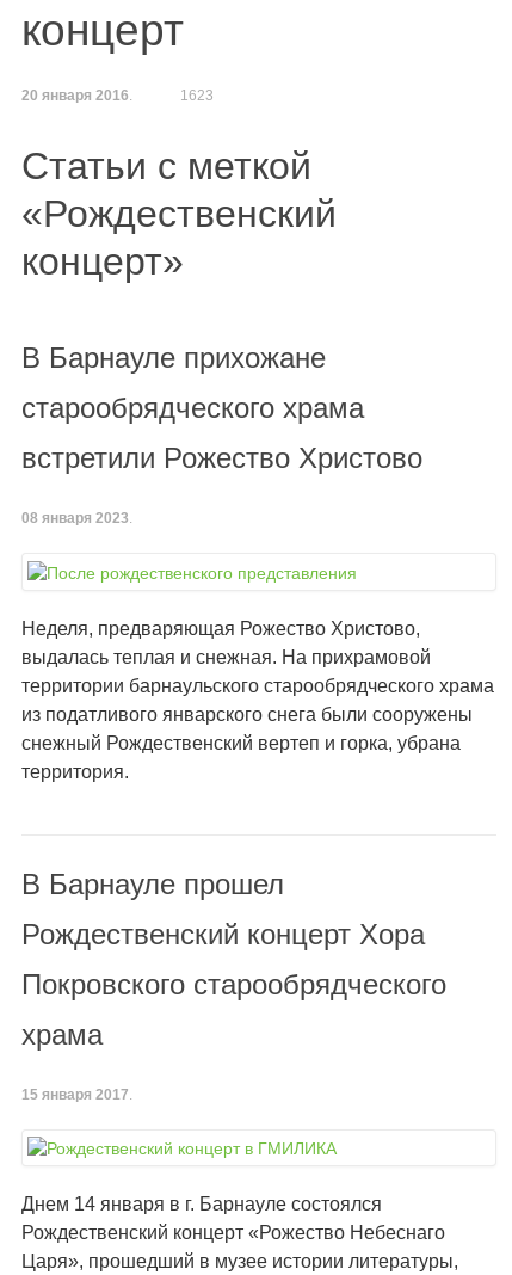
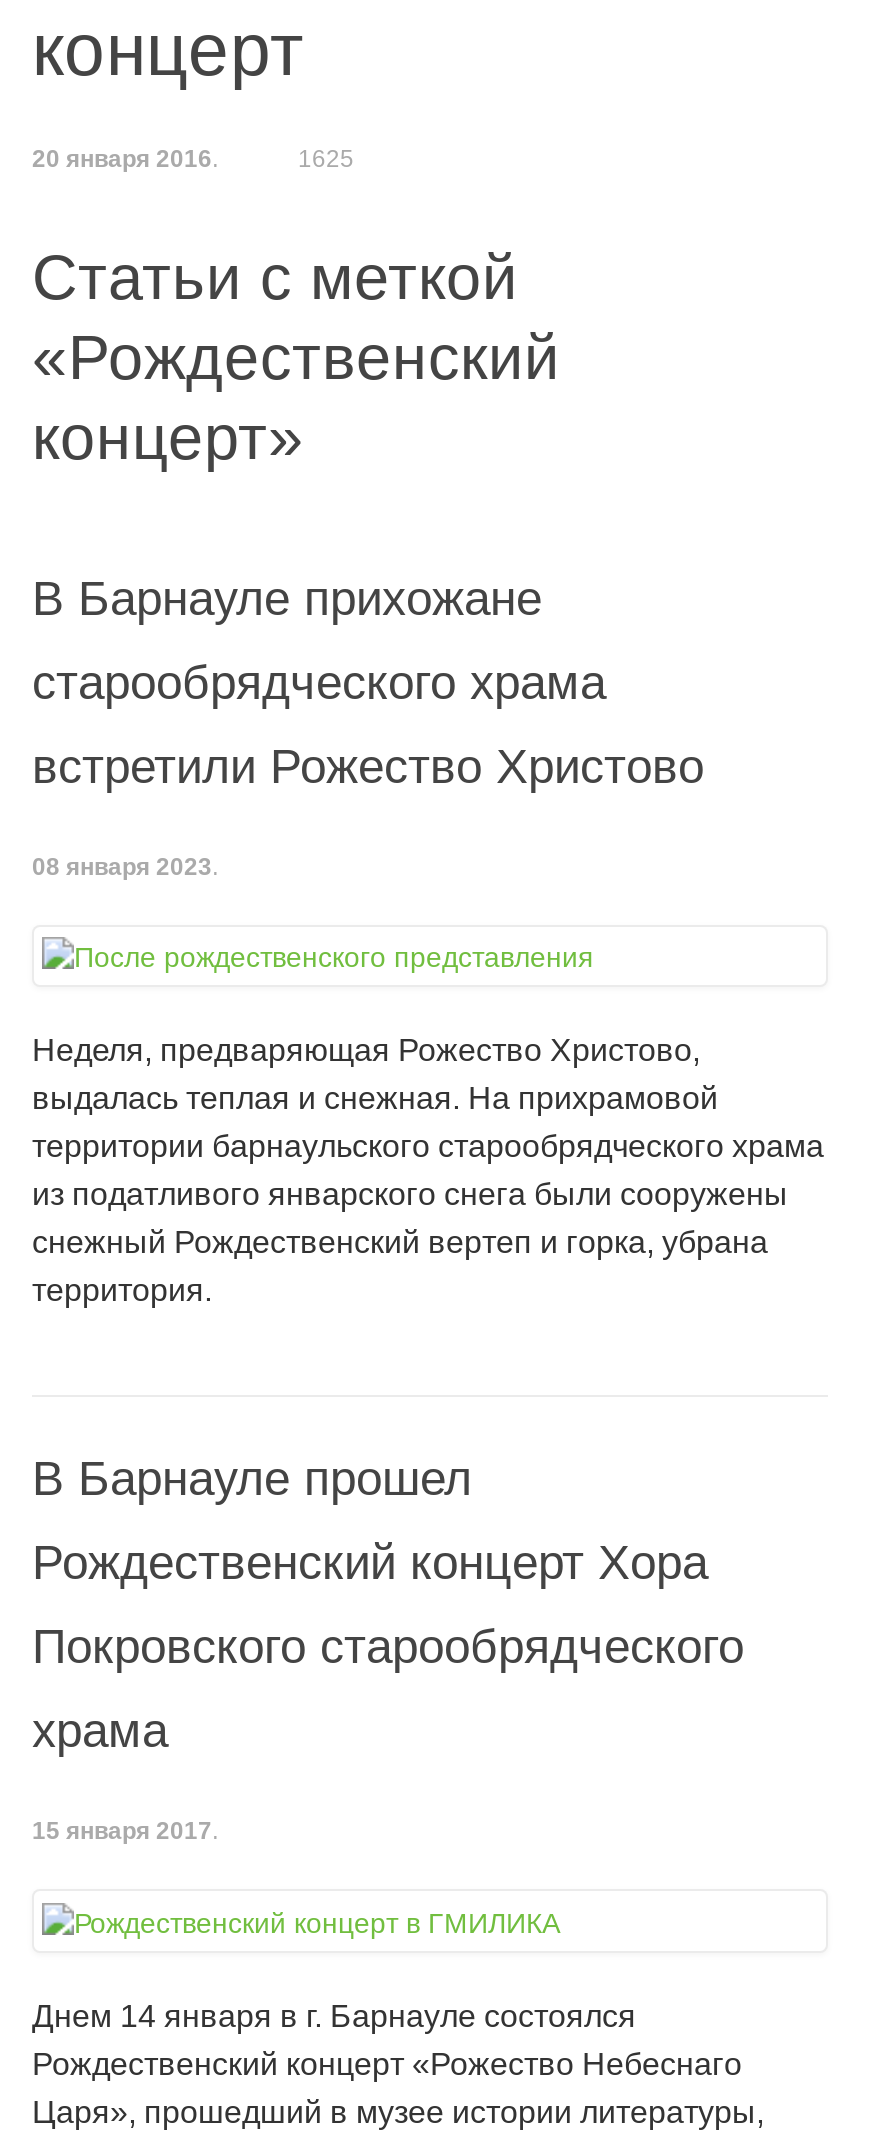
- 1623
+ 1625
